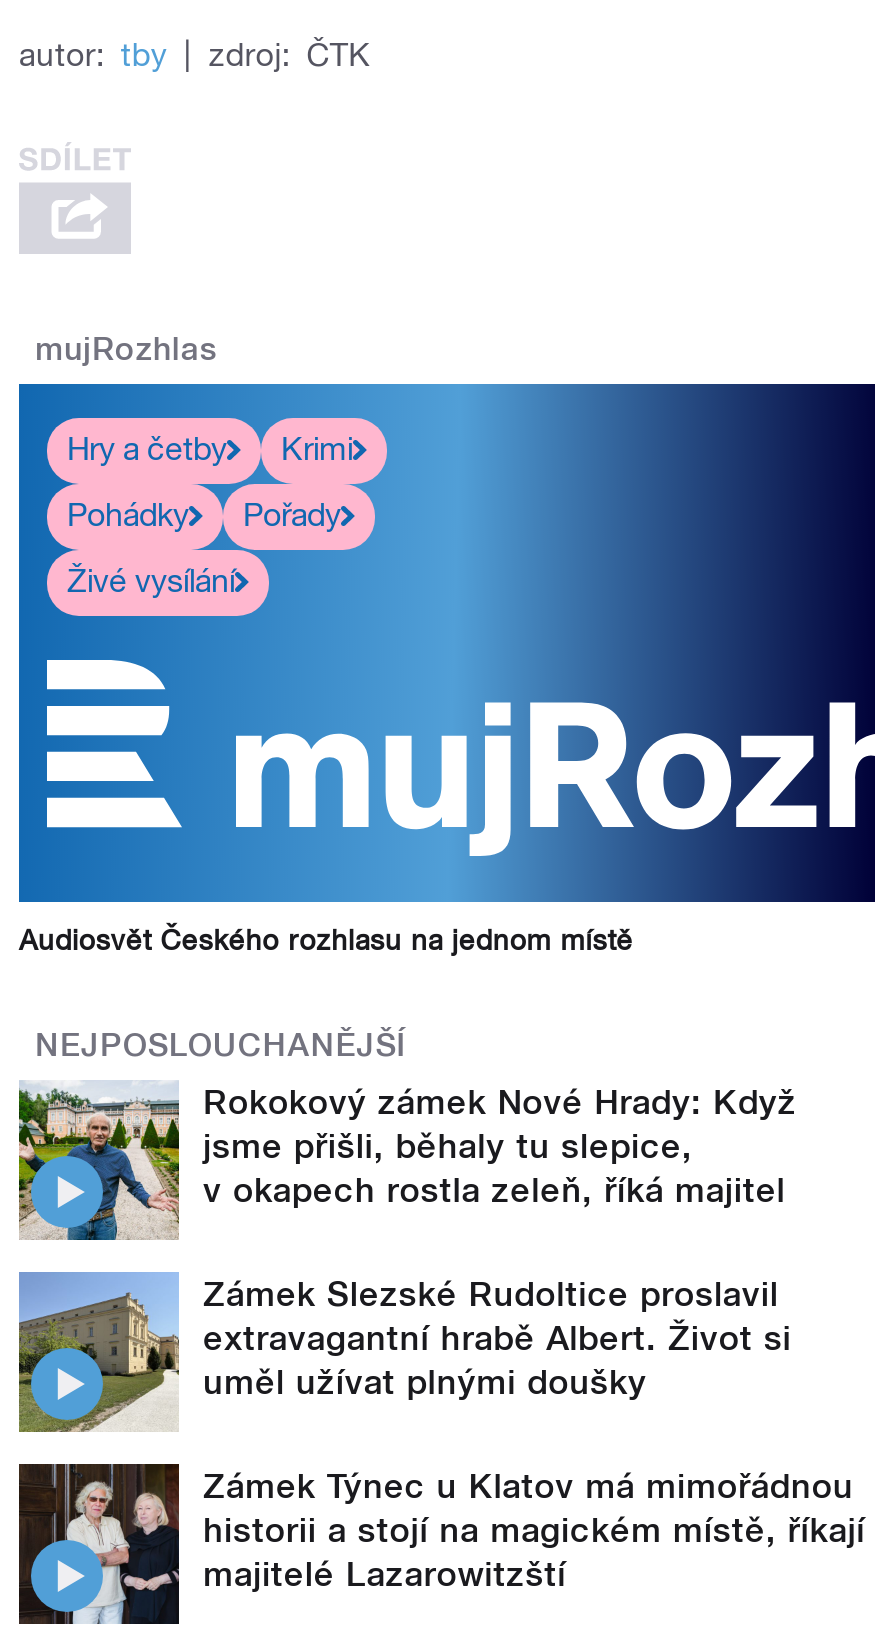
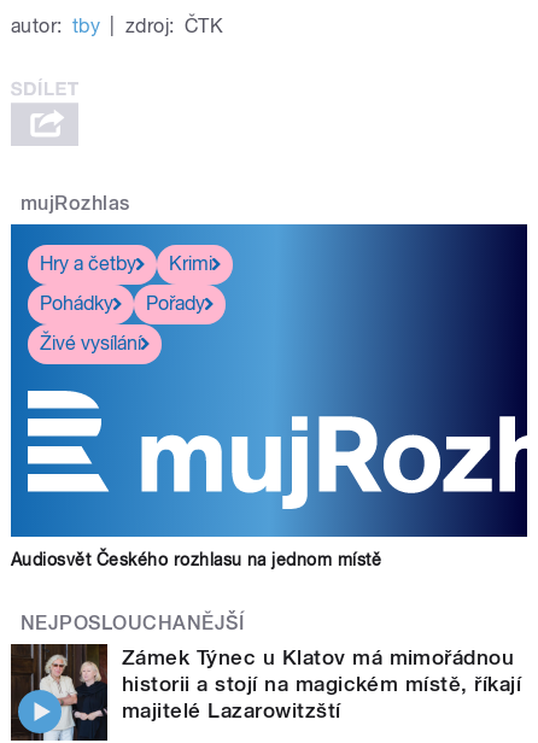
- [image]
- Rokokový zámek Nové Hrady: Když
- jsme přišli, běhaly tu slepice,
- v okapech rostla zeleň, říká majitel
- Zámek Slezské Rudoltice proslavil
- extravagantní hrabě Albert. Život si
- uměl užívat plnými doušky

- [image]
